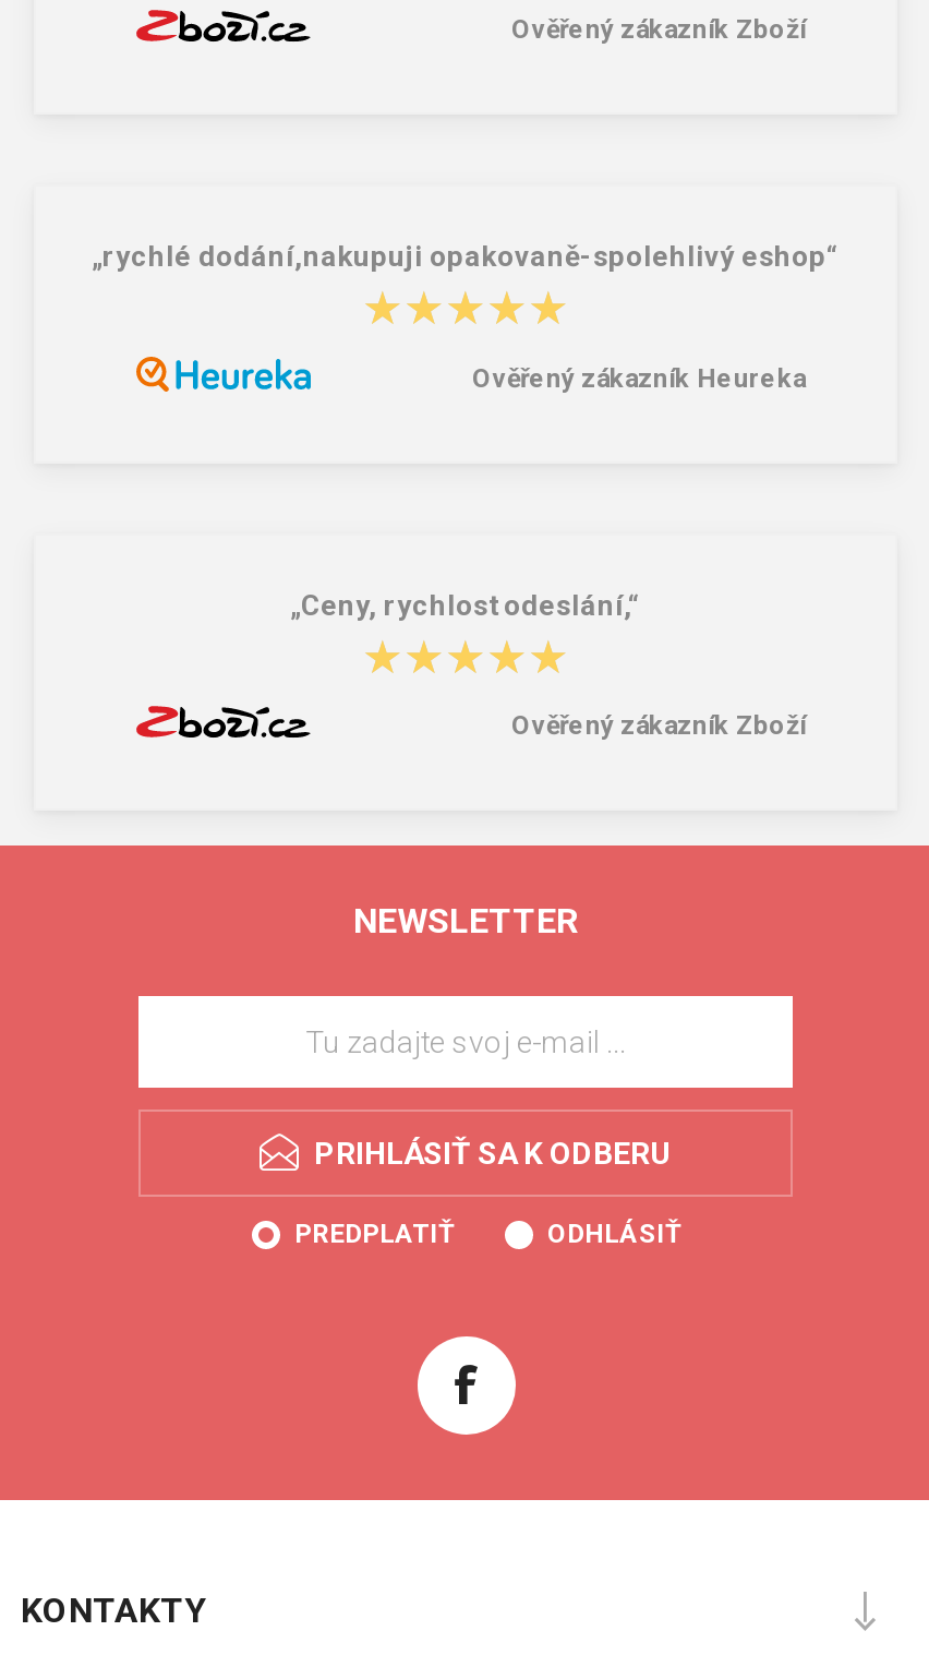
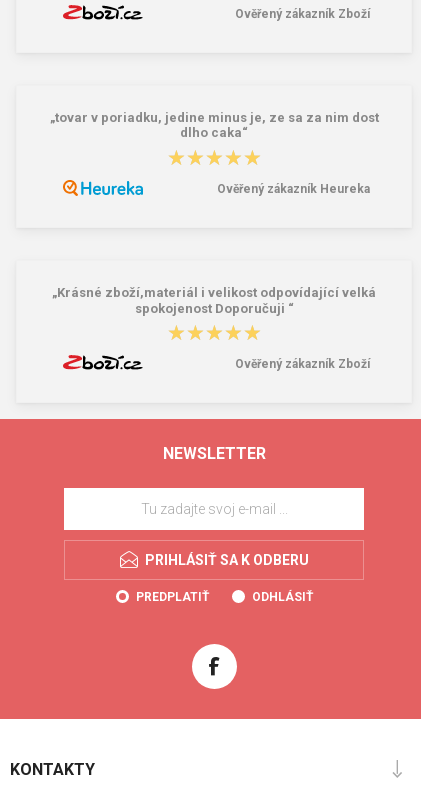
- „rychlé dodání,nakupuji opakovaně-spolehlivý eshop“
+ „tovar v poriadku, jedine minus je, ze sa za nim dost
+ dlho caka“

- „Ceny, rychlost odeslání,“
+ „Krásné zboží,materiál i velikost odpovídající velká
+ spokojenost Doporučuji “
